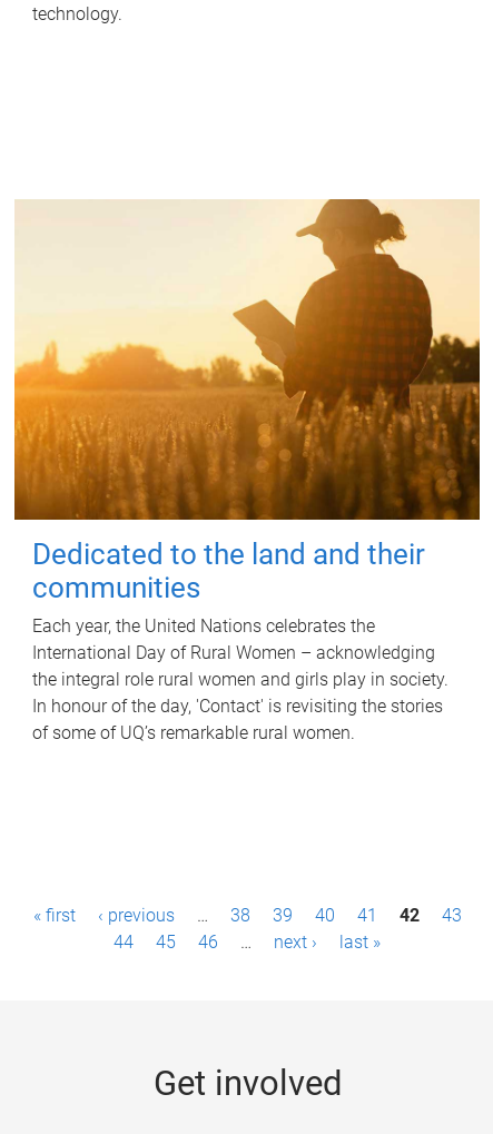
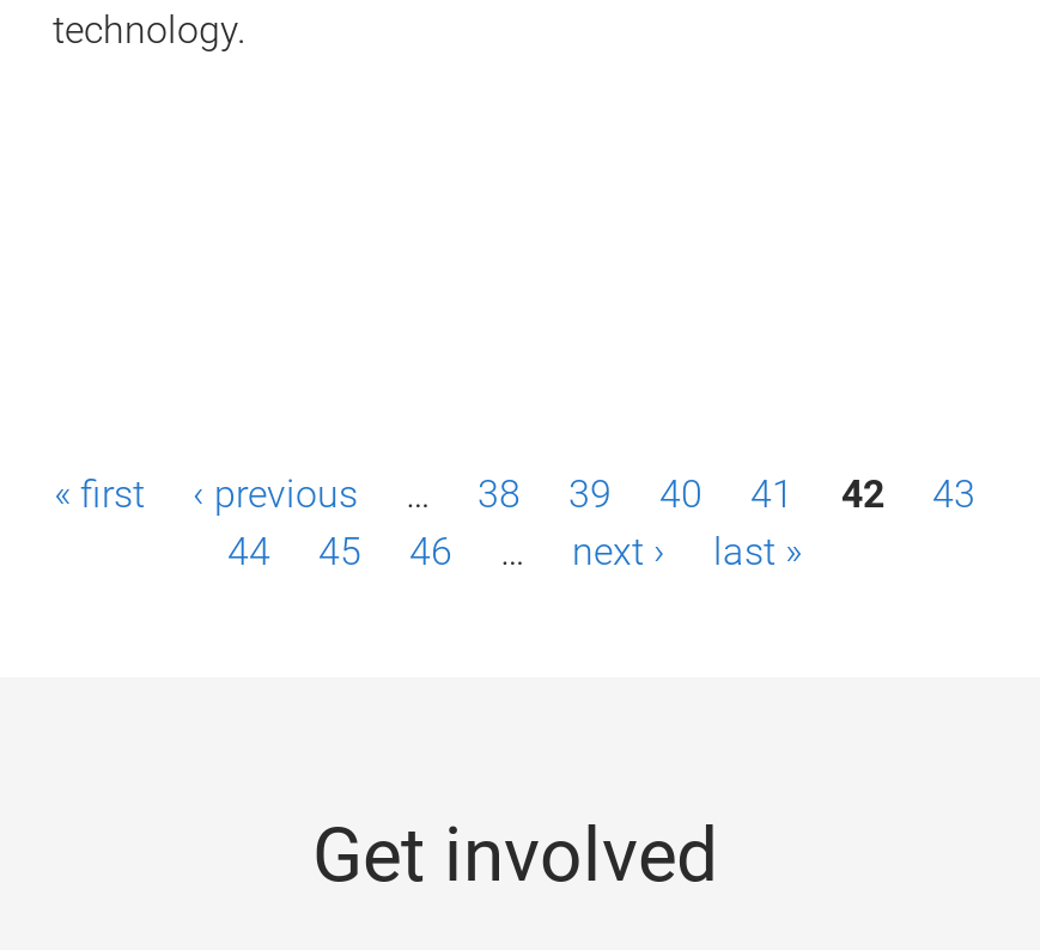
- [image]
- Dedicated to the land and their
- communities
- Each year, the United Nations celebrates the
- International Day of Rural Women – acknowledging
- the integral role rural women and girls play in society.
- In honour of the day, 'Contact' is revisiting the stories
- of some of UQ’s remarkable rural women.
